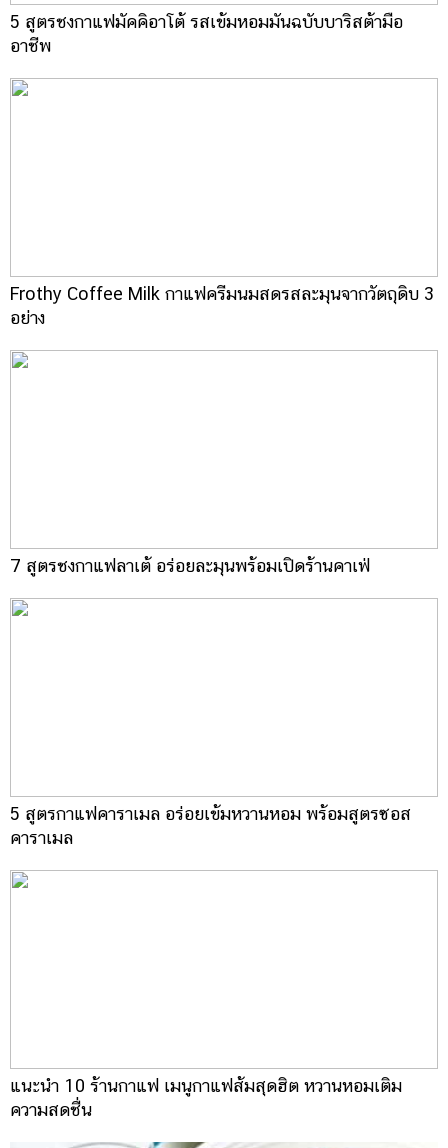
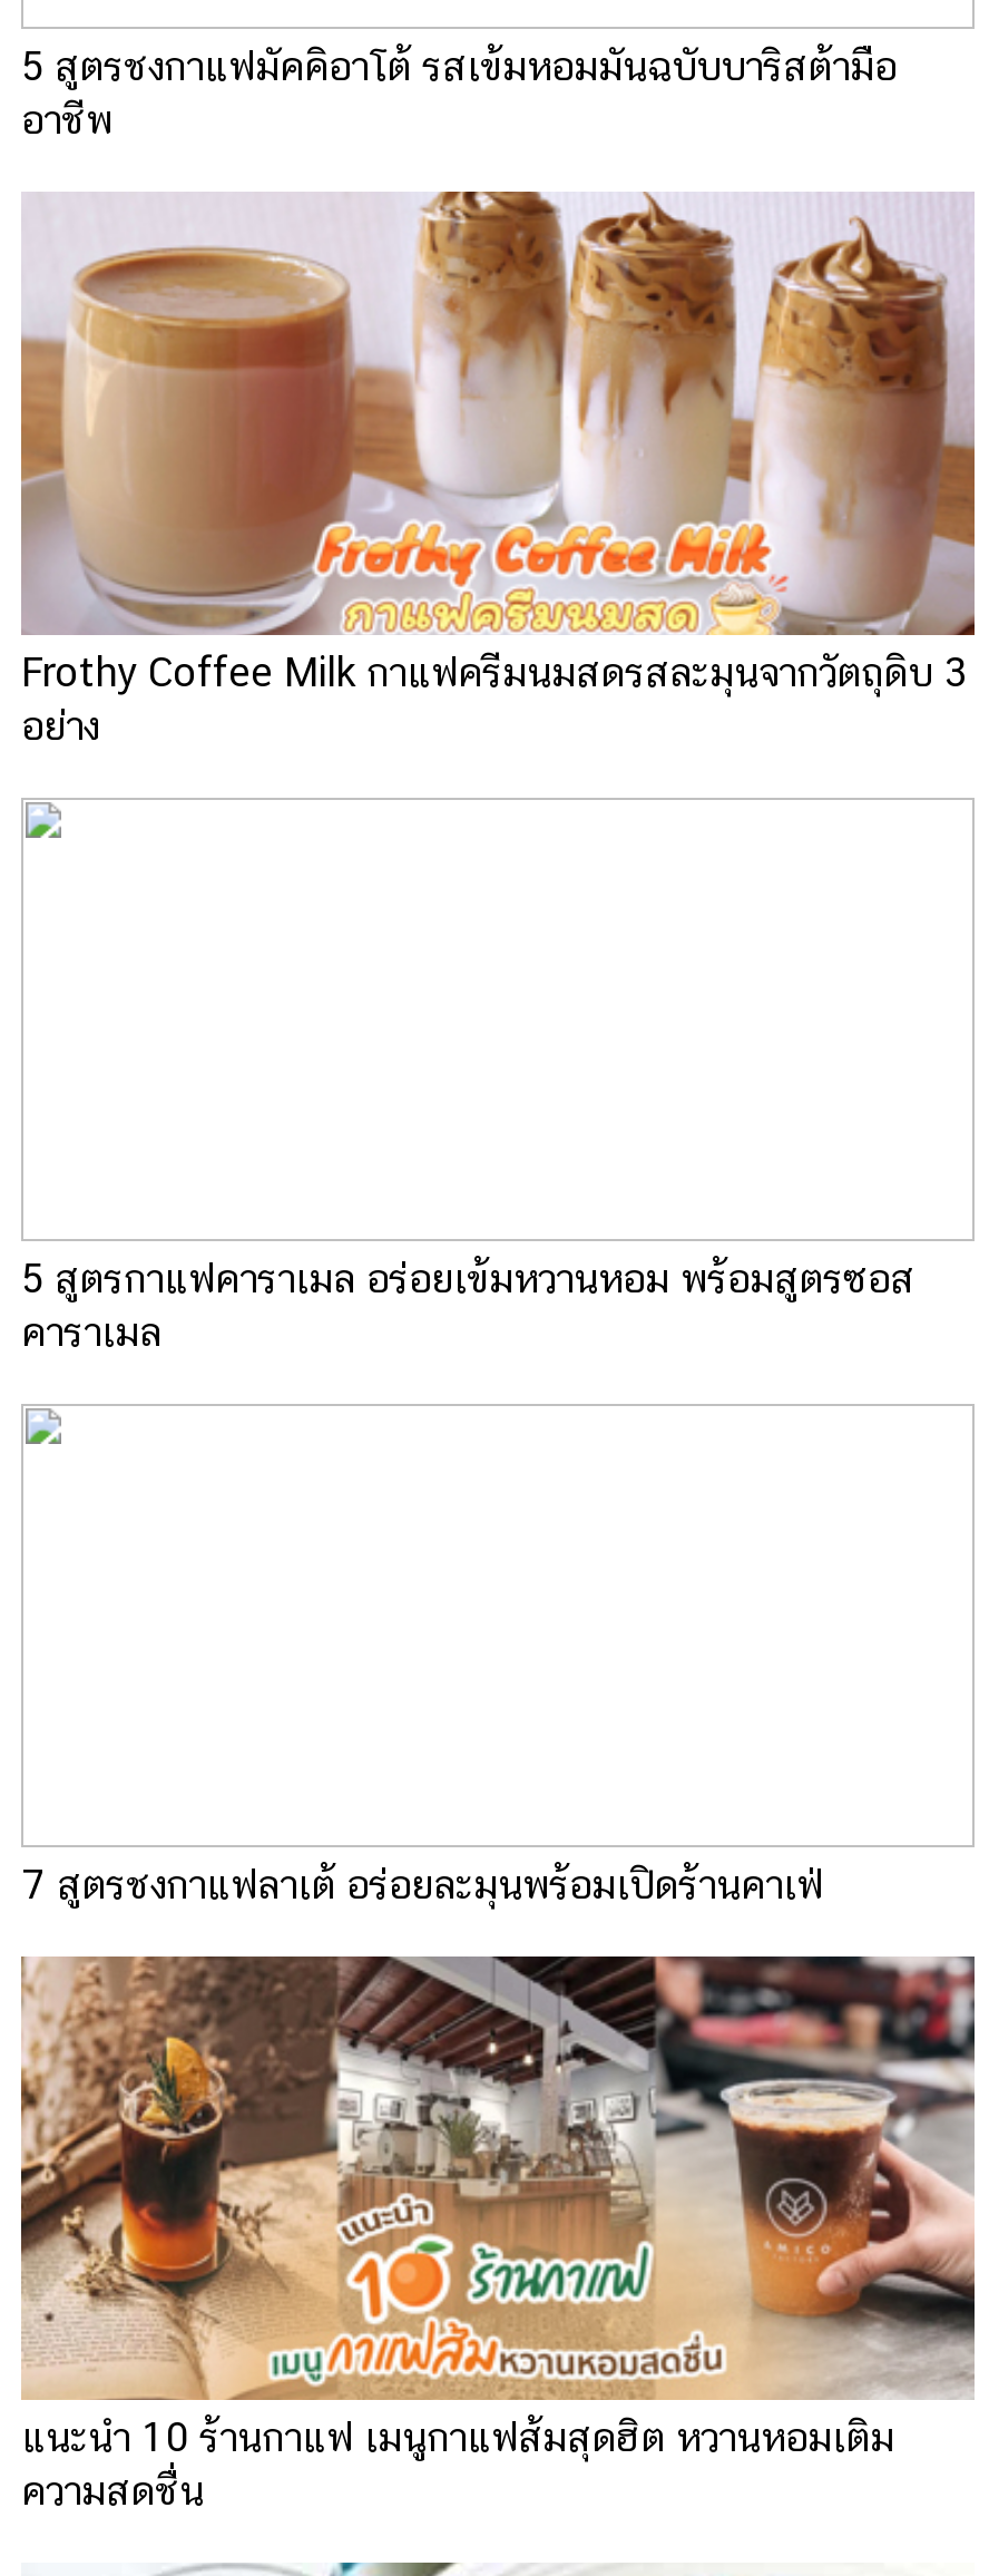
+ [image]

moved down: 7 สูตรชงกาแฟลาเต้ อร่อยละมุนพร้อมเปิดร้านคาเฟ่

moved up: 5 สูตรกาแฟคาราเมล อร่อยเข้มหวานหอม พร้อมสูตรซอส | คาราเมล

+ [image]
